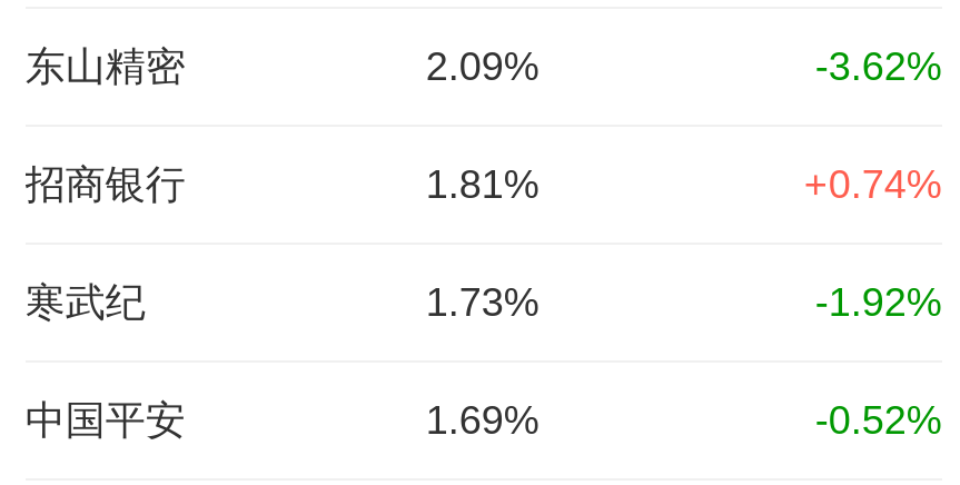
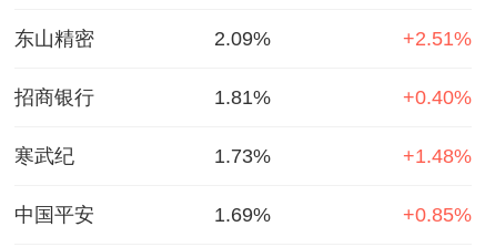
- -3.62%
+ +2.51%

- +0.74%
+ +0.40%

- -1.92%
+ +1.48%

- -0.52%
+ +0.85%
